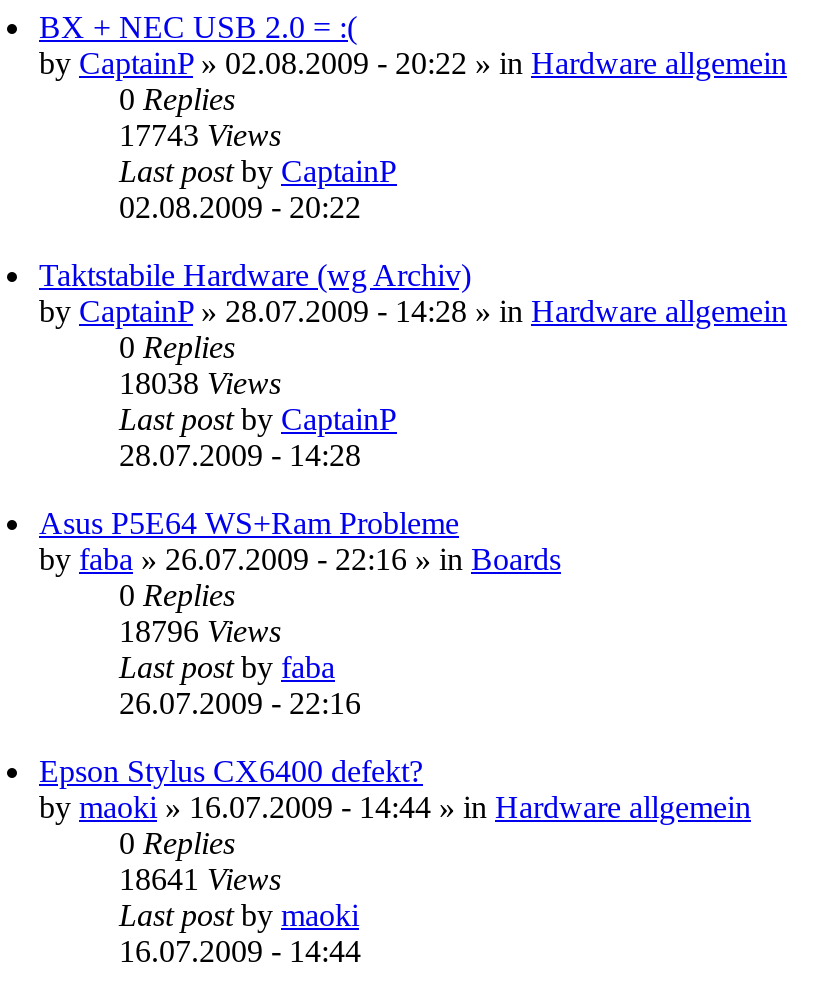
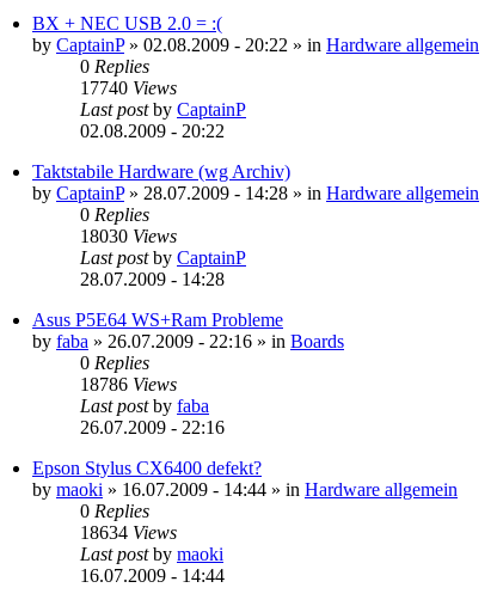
- 17743 Views
+ 17740 Views

- 18038 Views
+ 18030 Views

- 18796 Views
+ 18786 Views

- 18641 Views
+ 18634 Views
